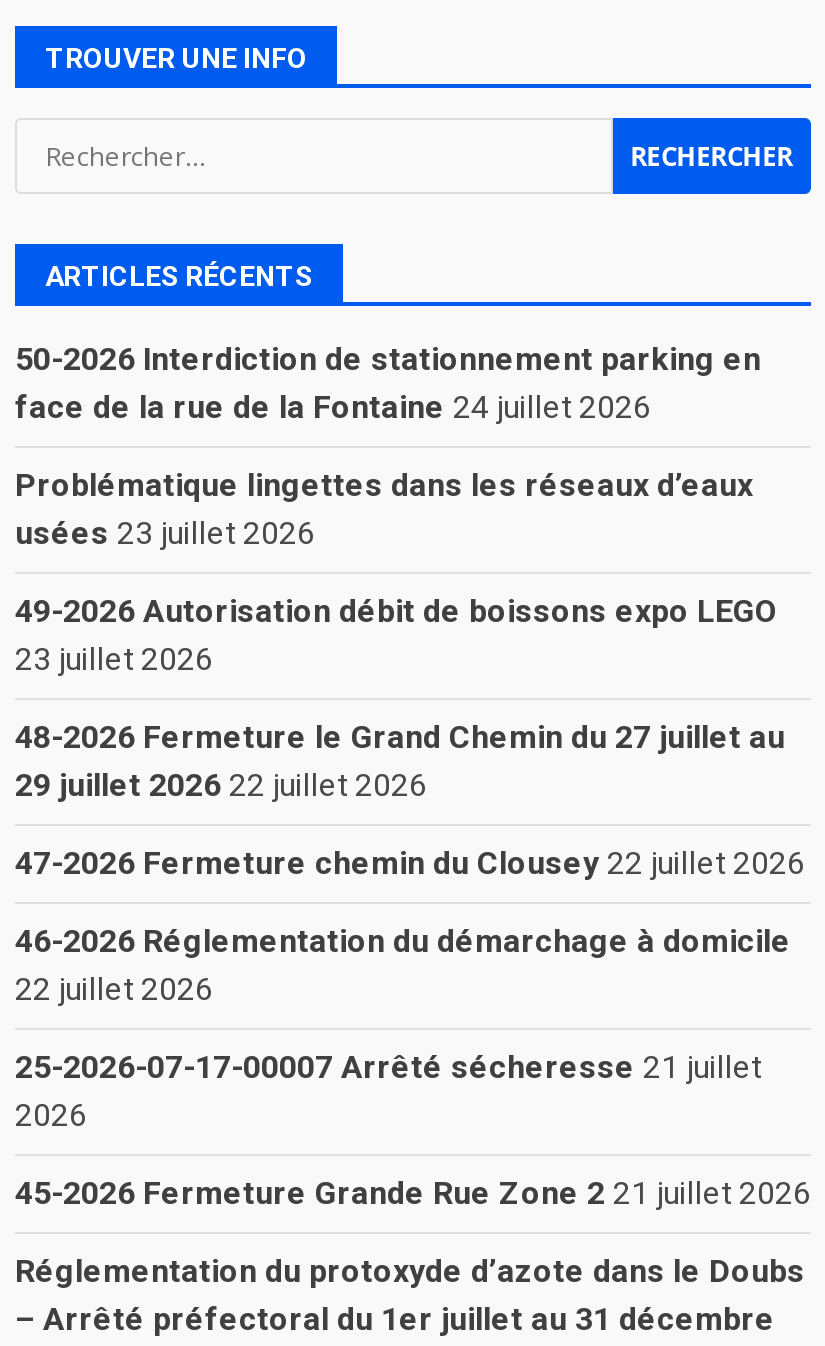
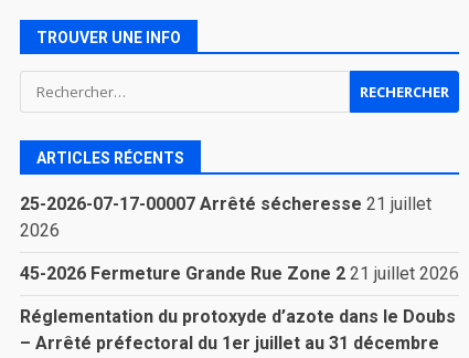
- 50-2026 Interdiction de stationnement parking en
- face de la rue de la Fontaine 24 juillet 2026
- Problématique lingettes dans les réseaux d’eaux
- usées 23 juillet 2026
- 49-2026 Autorisation débit de boissons expo LEGO
- 23 juillet 2026
- 48-2026 Fermeture le Grand Chemin du 27 juillet au
- 29 juillet 2026 22 juillet 2026
- 47-2026 Fermeture chemin du Clousey 22 juillet 2026
- 46-2026 Réglementation du démarchage à domicile
- 22 juillet 2026
